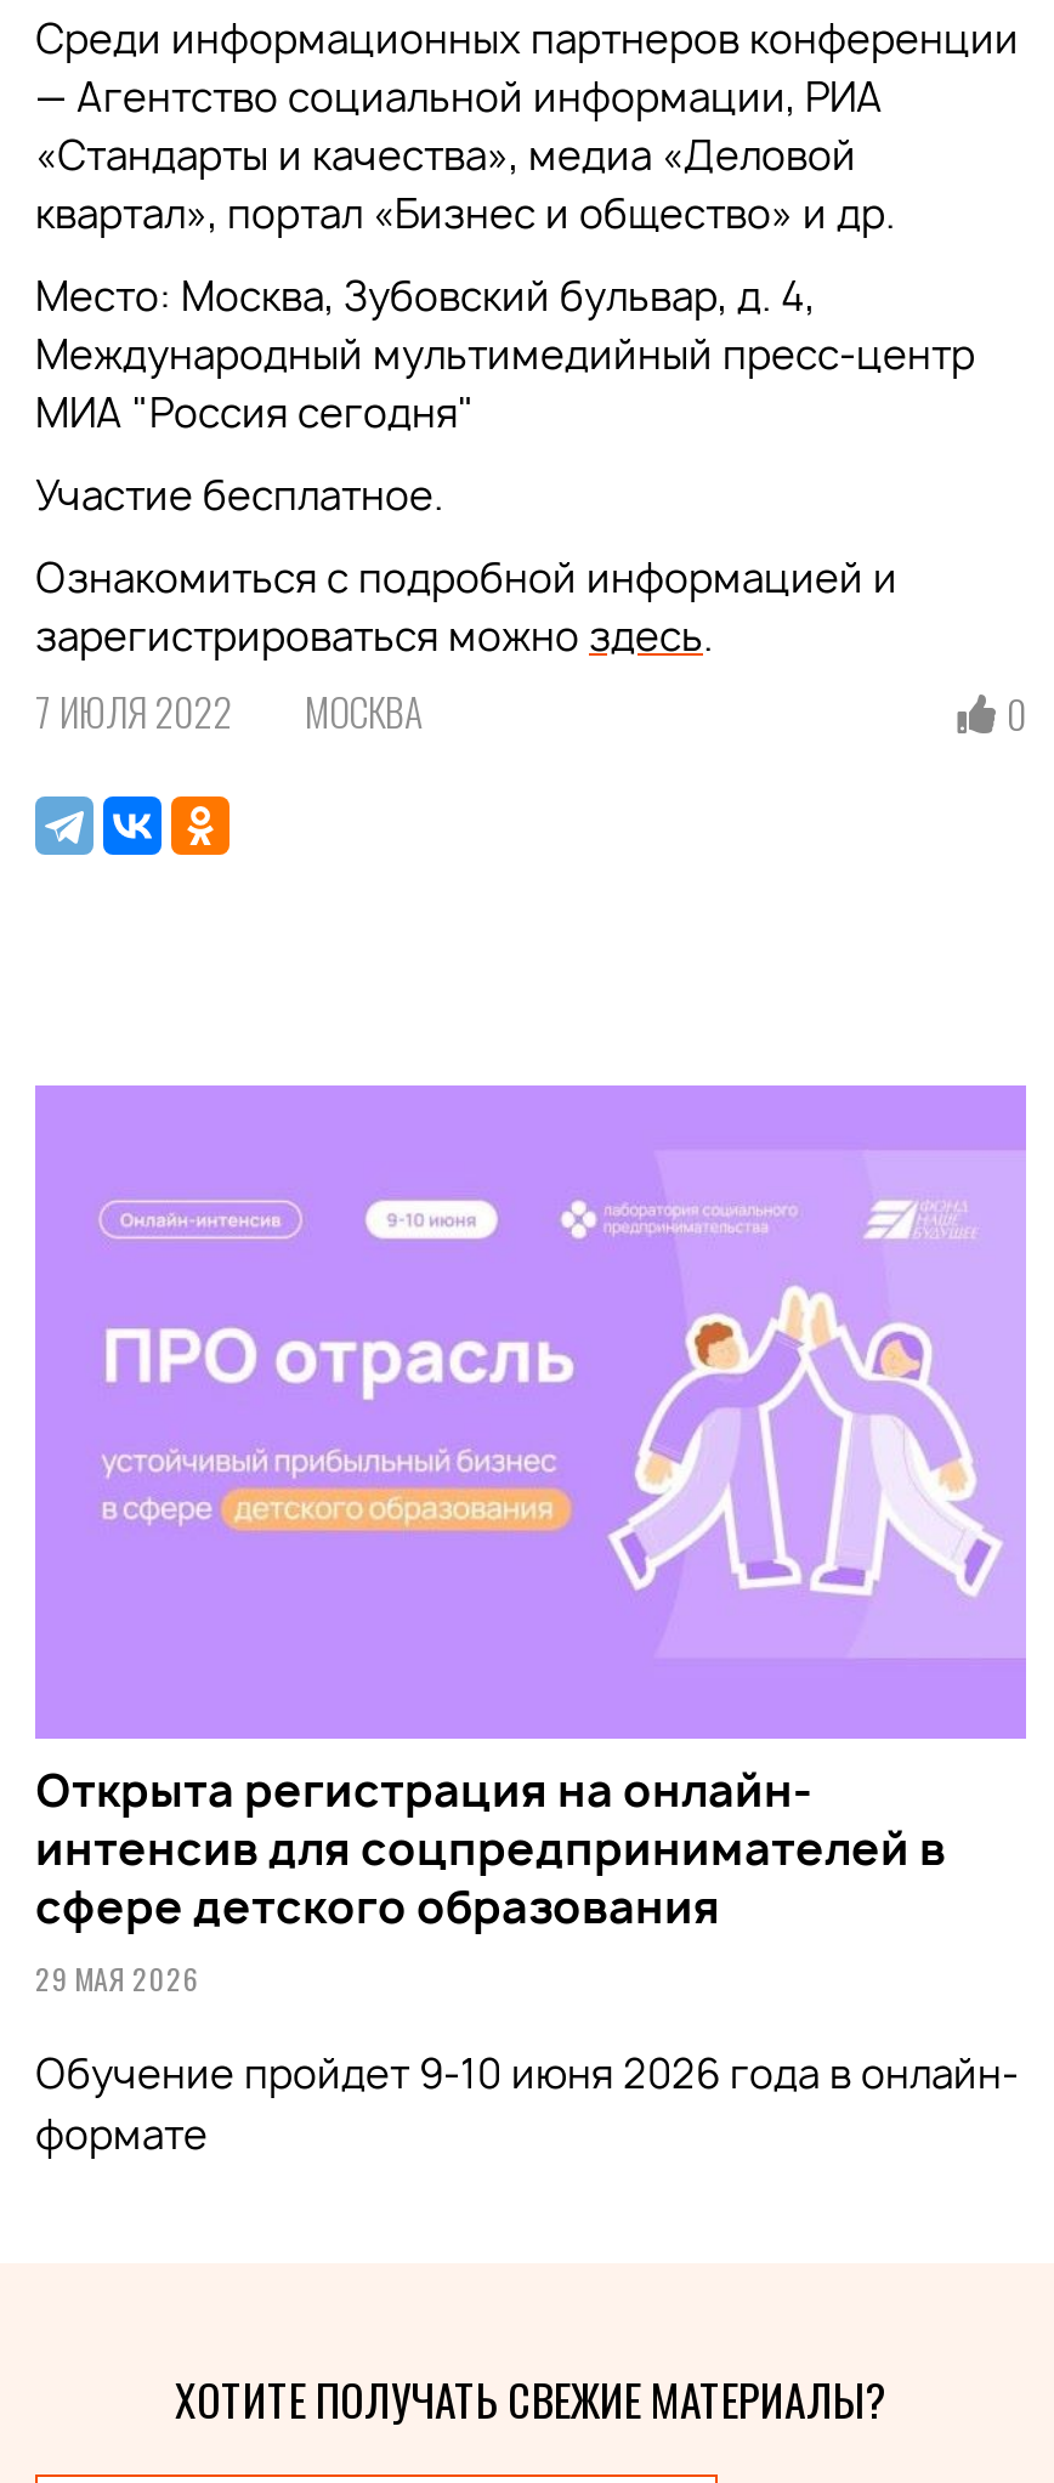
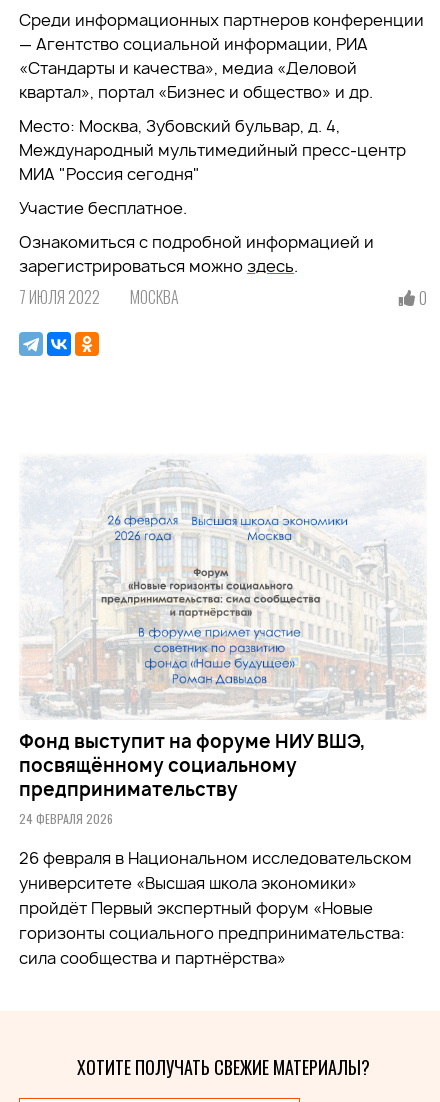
- [image]
- Открыта регистрация на онлайн-
- интенсив для соцпредпринимателей в
- сфере детского образования
- 29 МАЯ 2026
+ [image]
+ Фонд выступит на форуме НИУ ВШЭ,
+ посвящённому социальному
+ предпринимательству
+ 24 ФЕВРАЛЯ 2026

- Обучение пройдет 9-10 июня 2026 года в онлайн-
- формате
+ 26 февраля в Национальном исследовательском
+ университете «Высшая школа экономики»
+ пройдёт Первый экспертный форум «Новые
+ горизонты социального предпринимательства:
+ сила сообщества и партнёрства»
